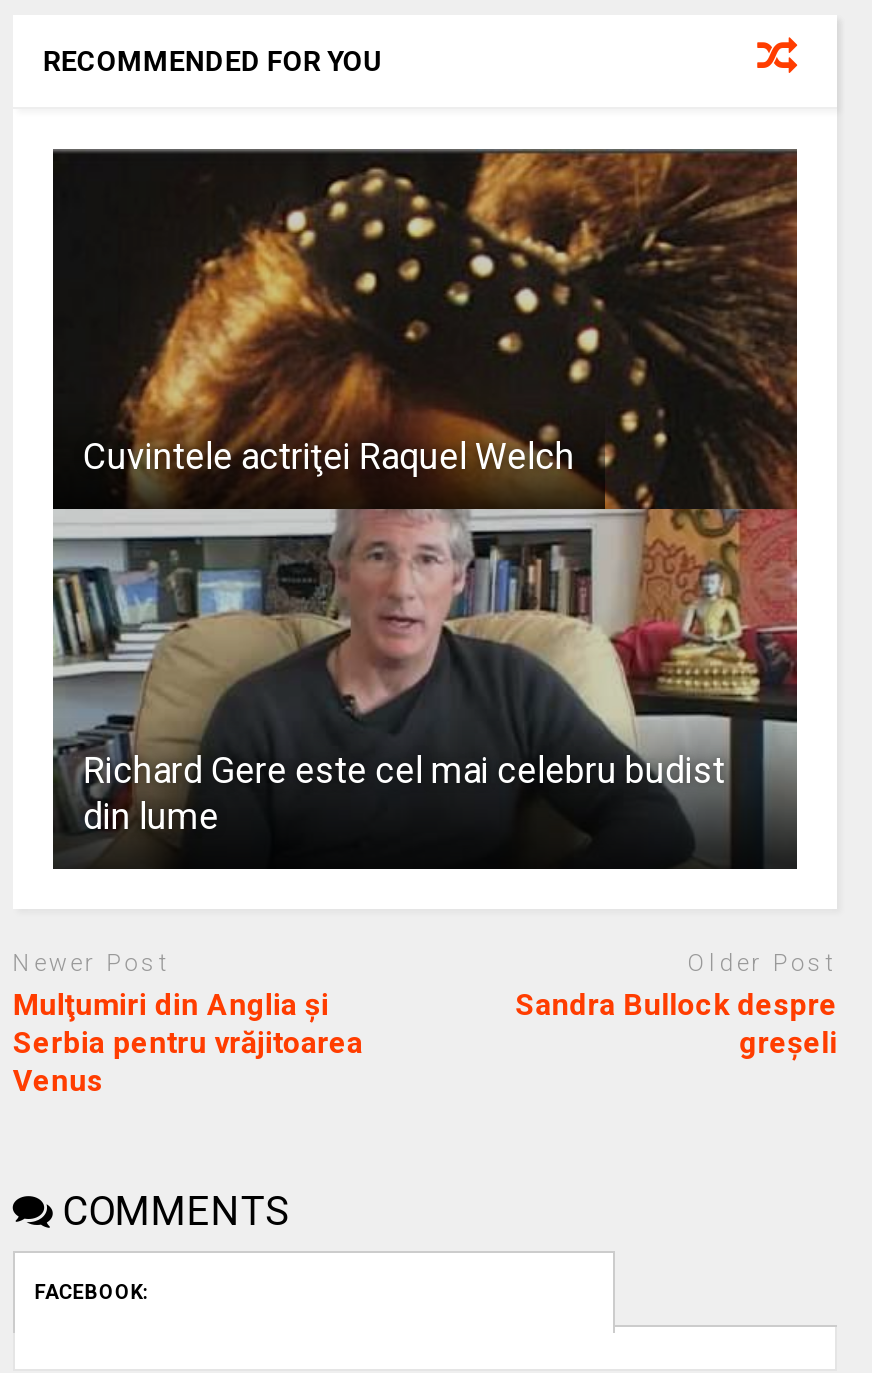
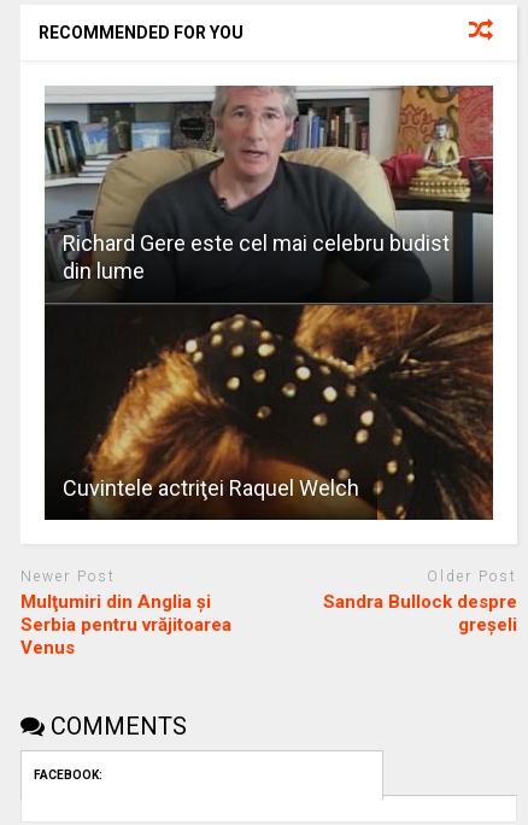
moved down: [image] | Cuvintele actriţei Raquel Welch

moved up: Richard Gere este cel mai celebru budist | din lume
